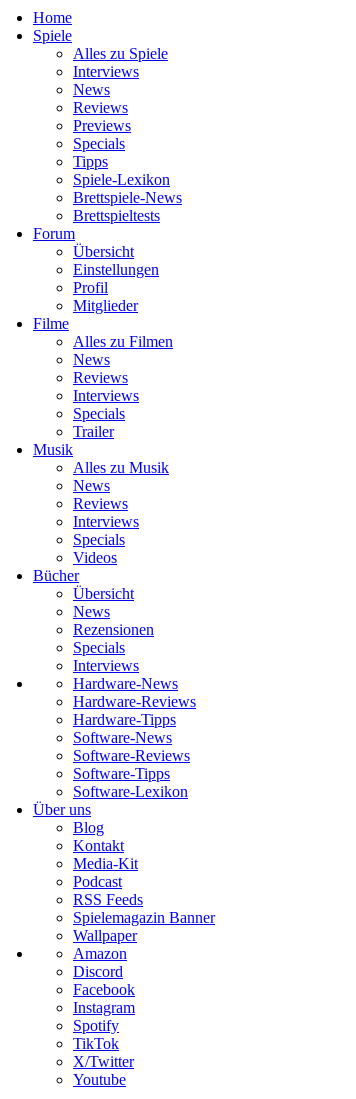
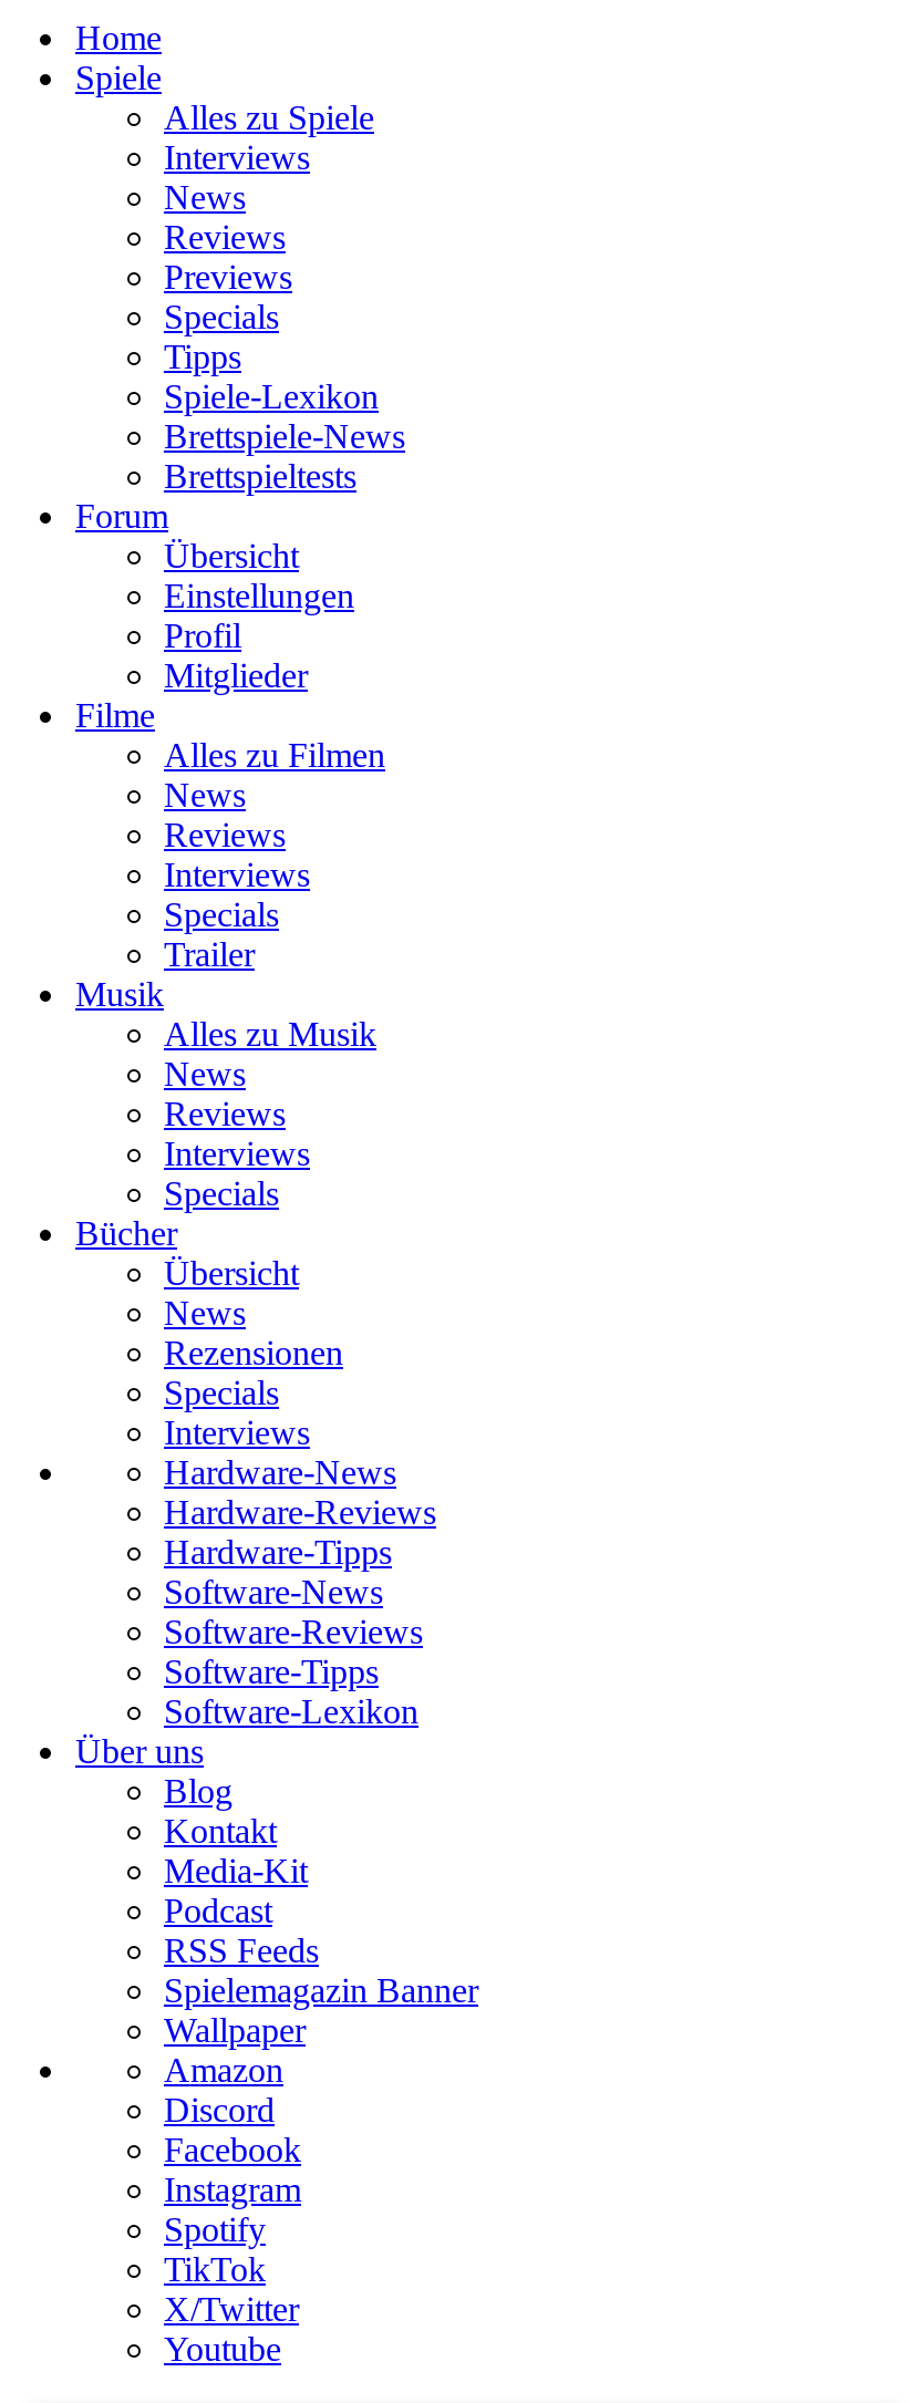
- Videos
